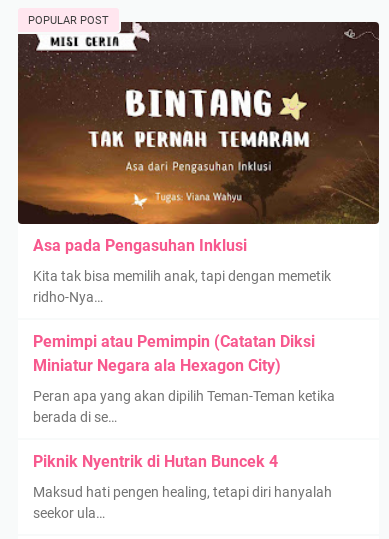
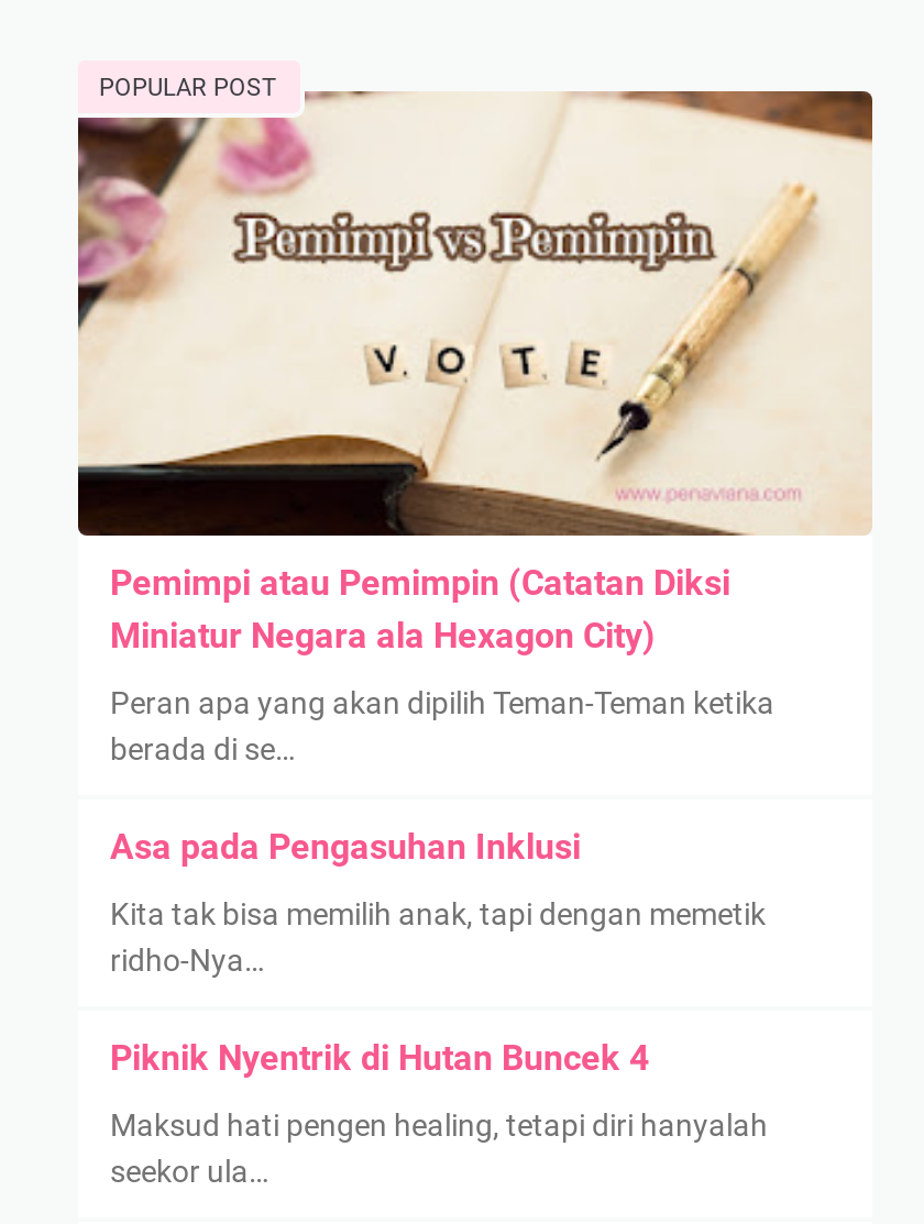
- [image]
+ [image]

moved down: Asa pada Pengasuhan Inklusi | Kita tak bisa memilih anak, tapi dengan memetik | ridho-Nya…

moved up: Pemimpi atau Pemimpin (Catatan Diksi | Miniatur Negara ala Hexagon City) | Peran apa yang akan dipilih Teman-Teman ketika | berada di se…
